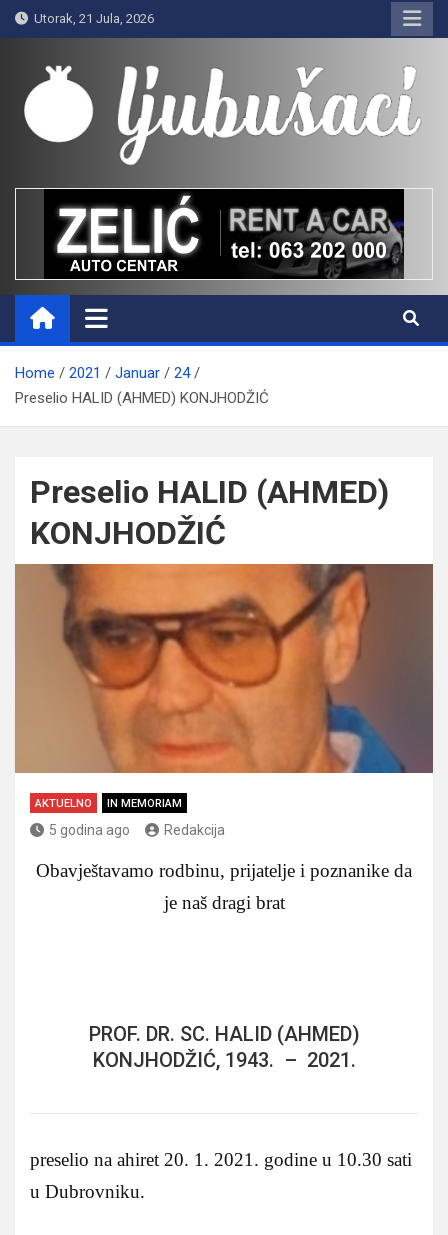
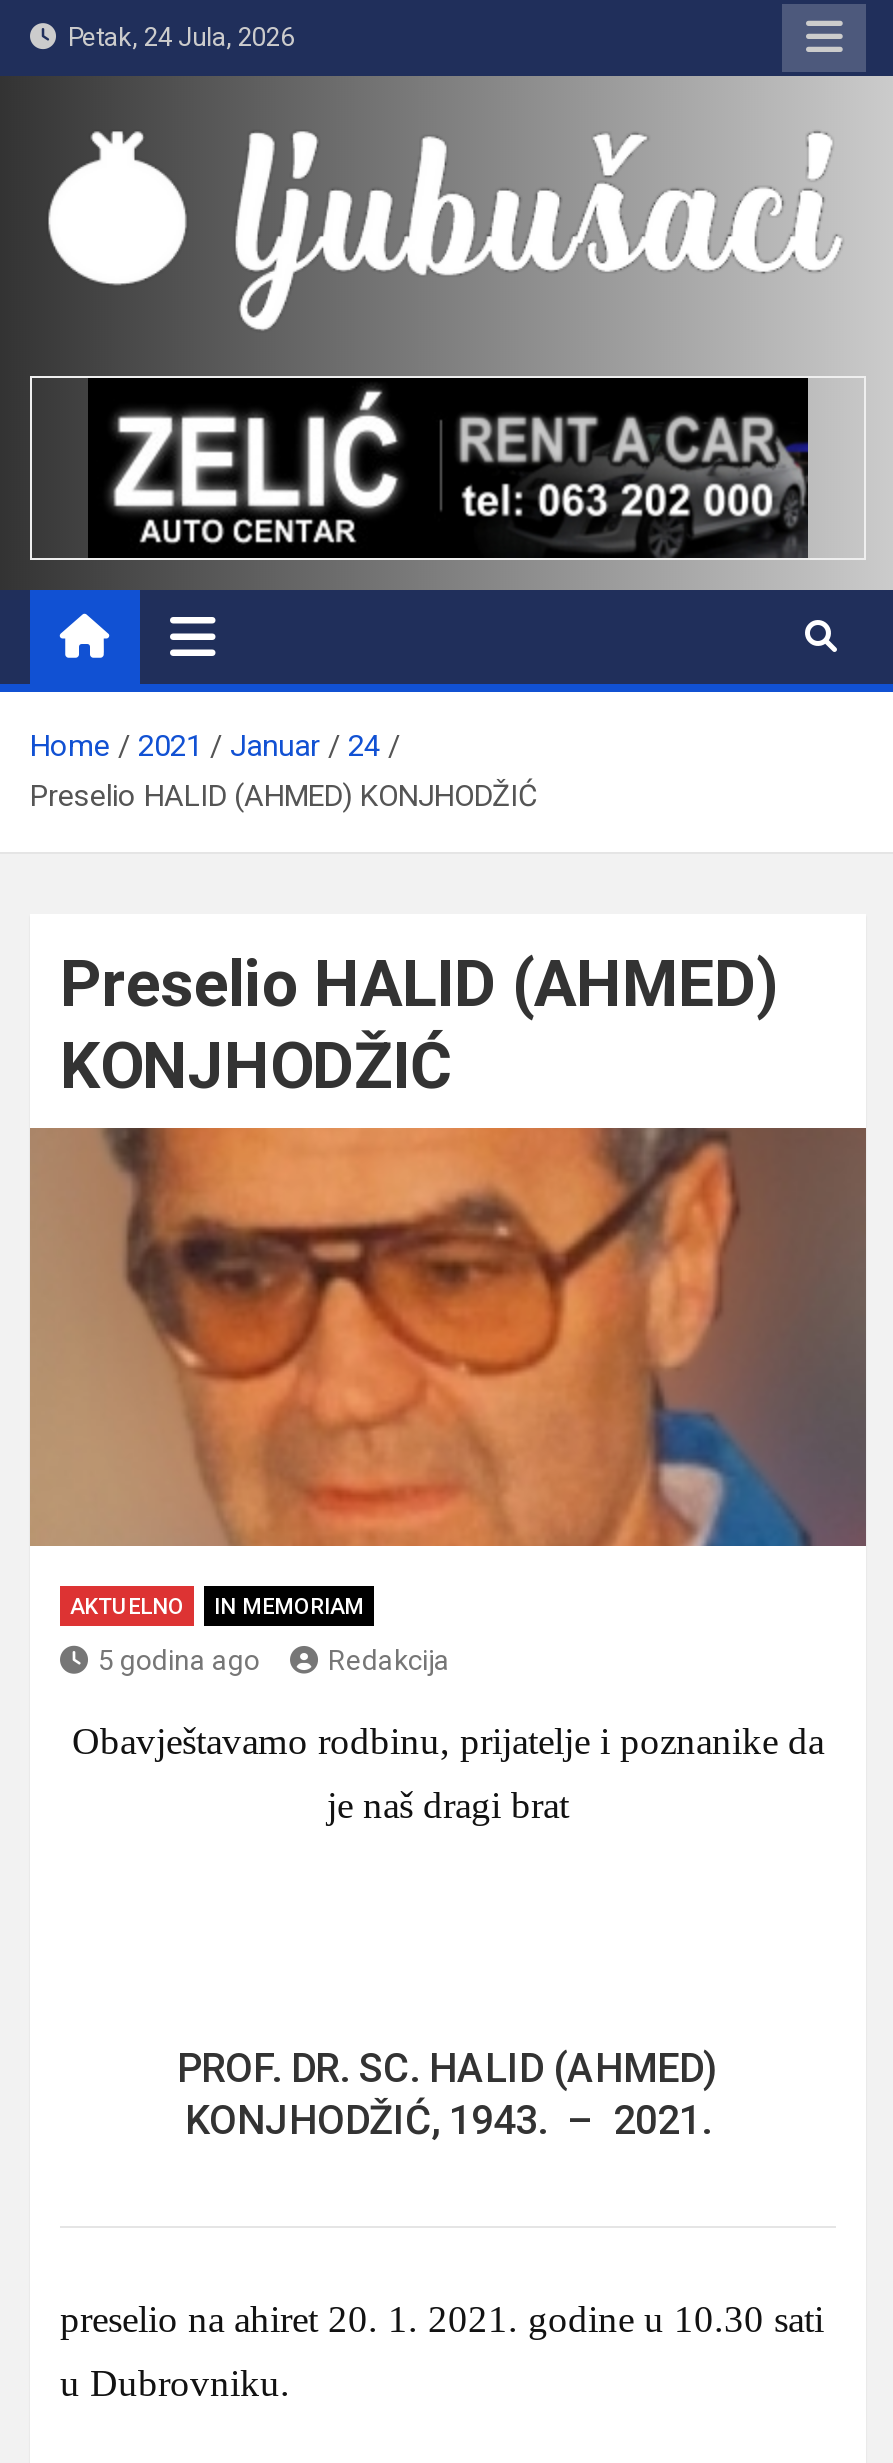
- Utorak, 21 Jula, 2026
+ Petak, 24 Jula, 2026
